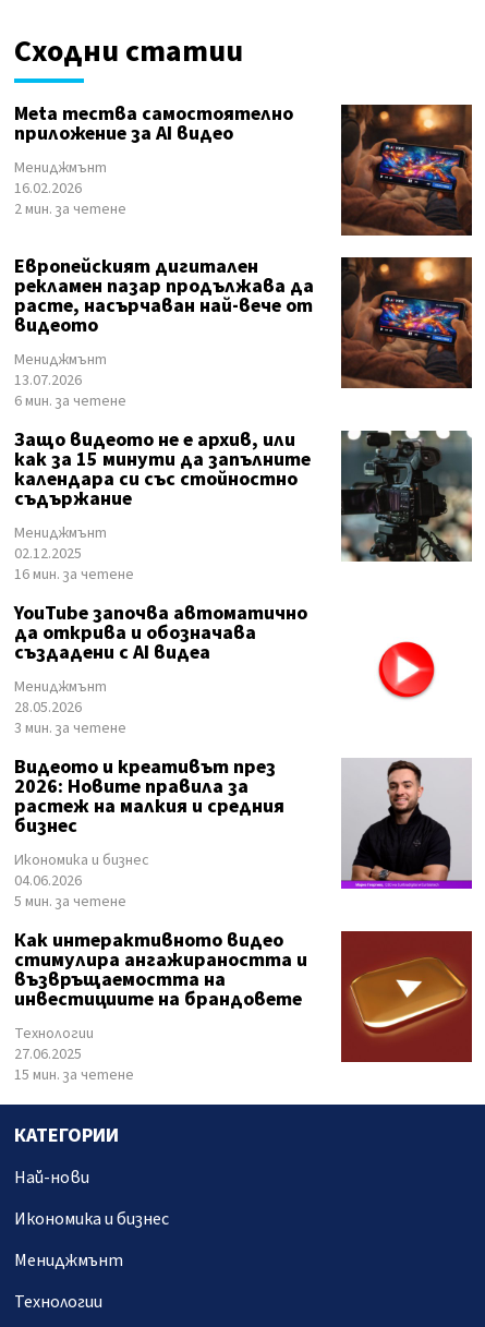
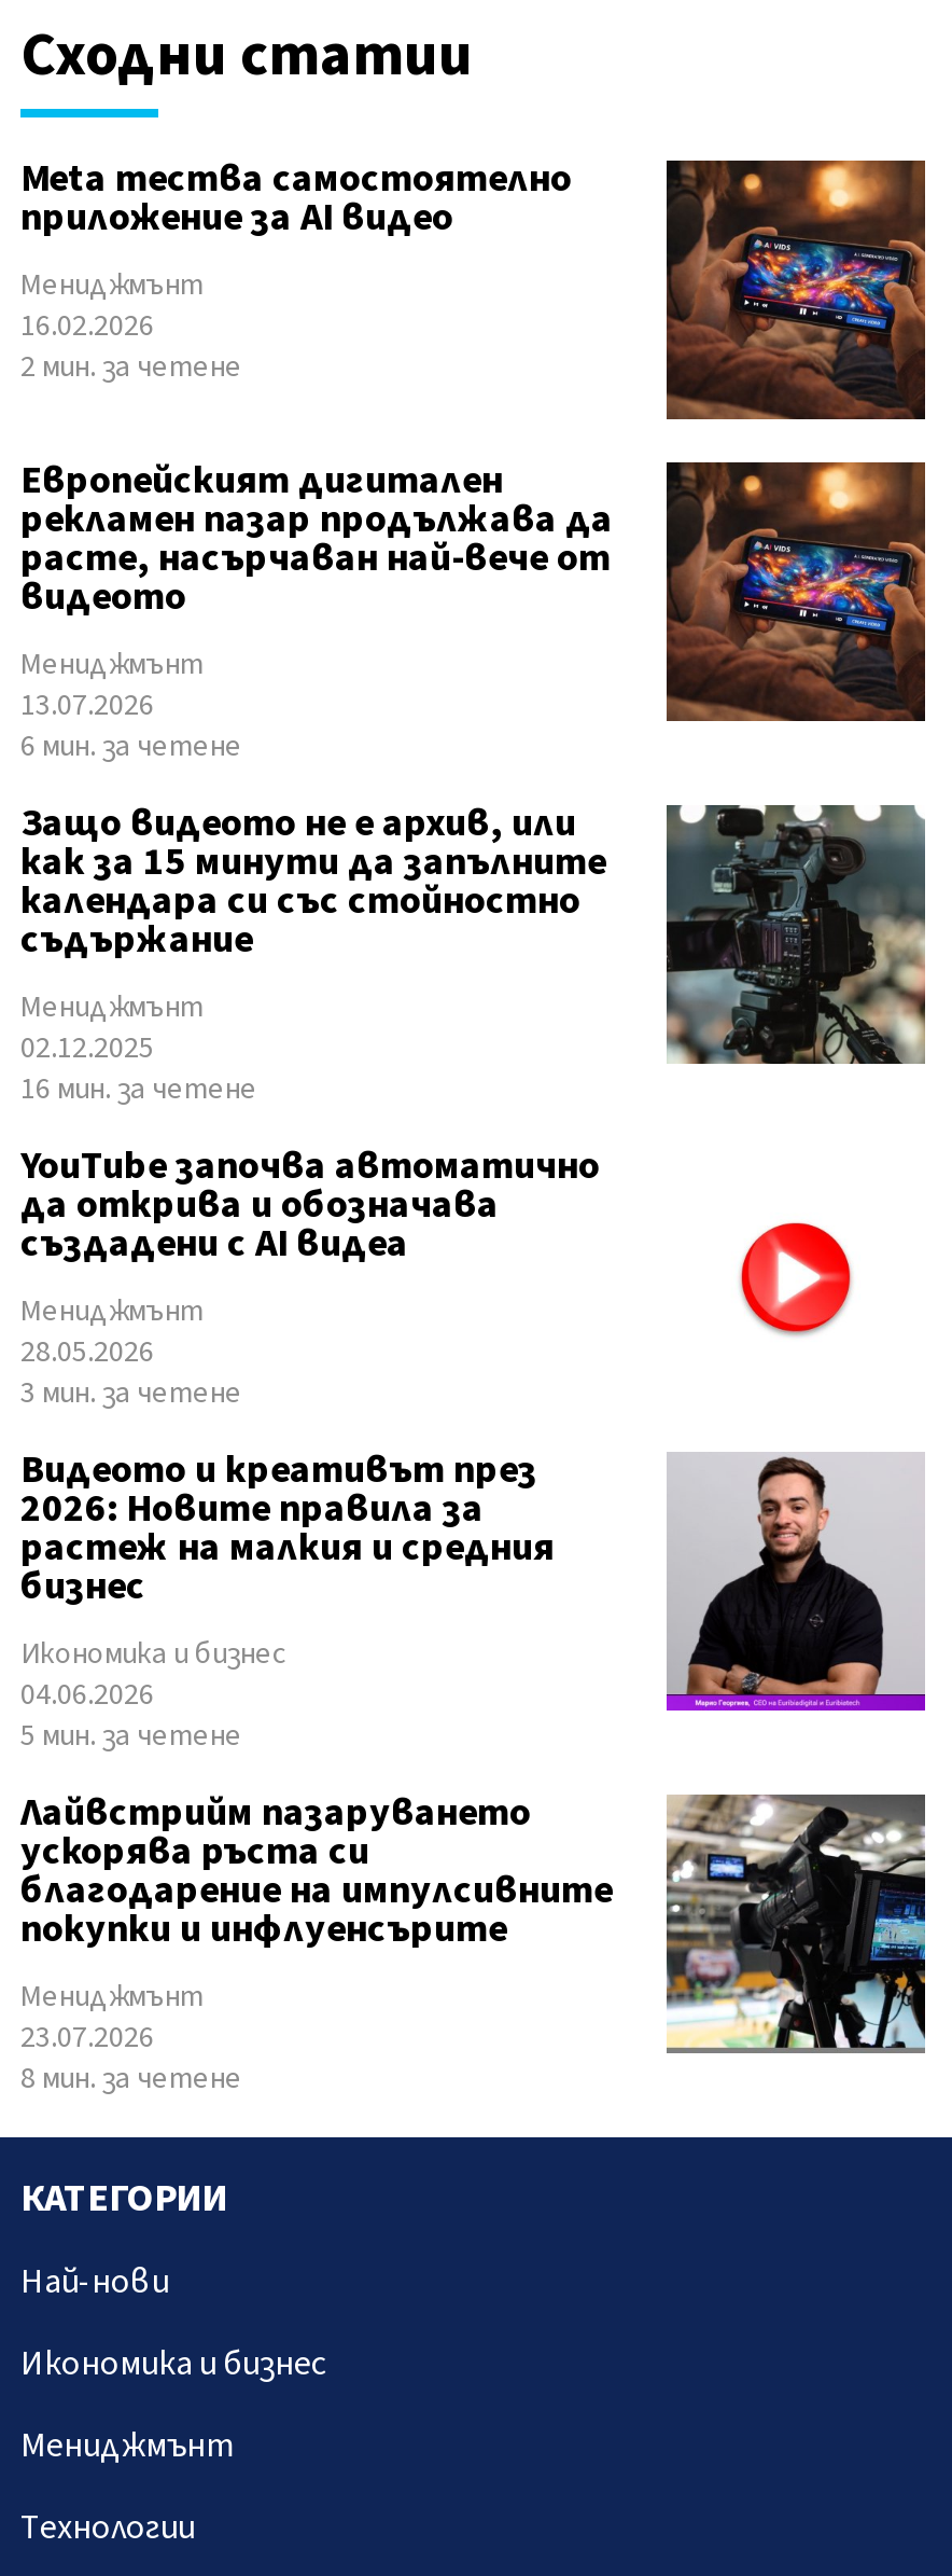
- [image]
- Как интерактивното видео
- стимулира ангажираността и
- възвръщаемостта на
- инвестициите на брандовете
- Технологии
- 27.06.2025
- 15 мин. за четене
+ [image]
+ Лайвстрийм пазаруването
+ ускорява ръста си
+ благодарение на импулсивните
+ покупки и инфлуенсърите
+ Мениджмънт
+ 23.07.2026
+ 8 мин. за четене
